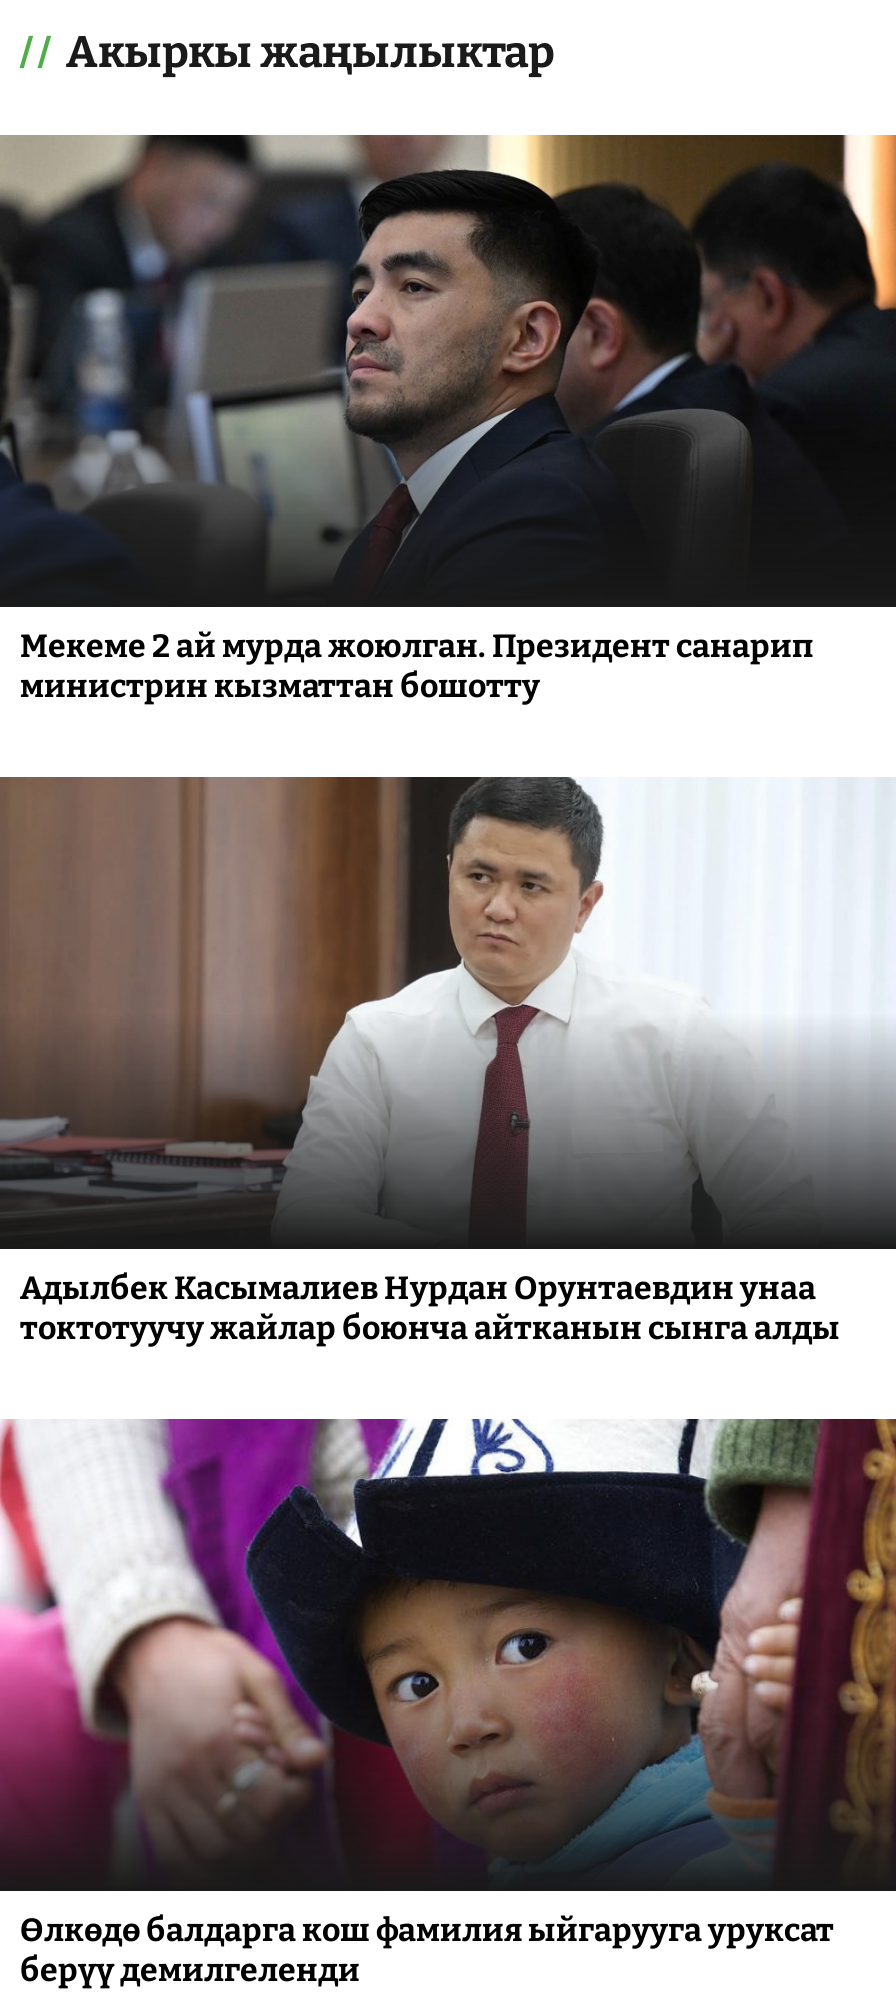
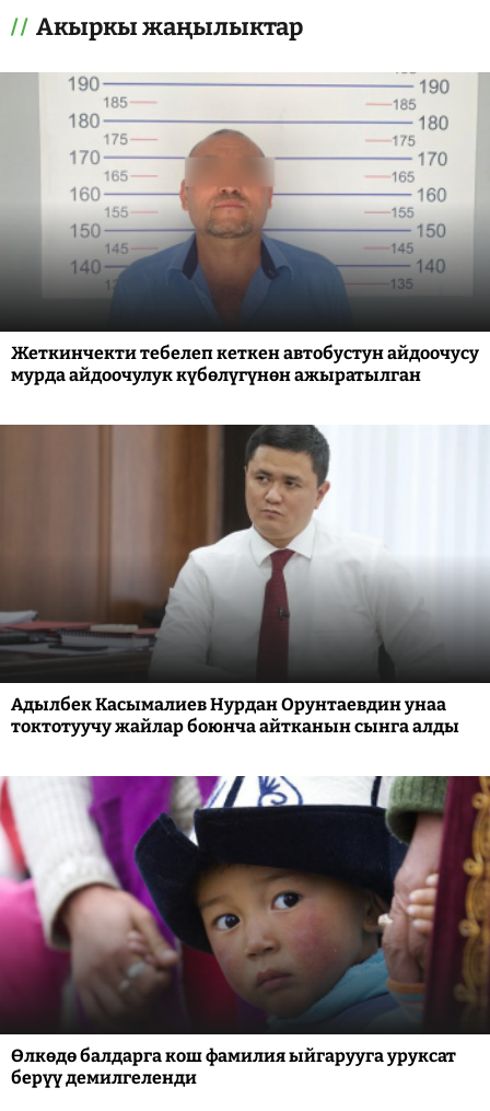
- [image]
- Мекеме 2 ай мурда жоюлган. Президент санарип
- министрин кызматтан бошотту
+ [image]
+ Жеткинчекти тебелеп кеткен автобустун айдоочусу
+ мурда айдоочулук күбөлүгүнөн ажыратылган
